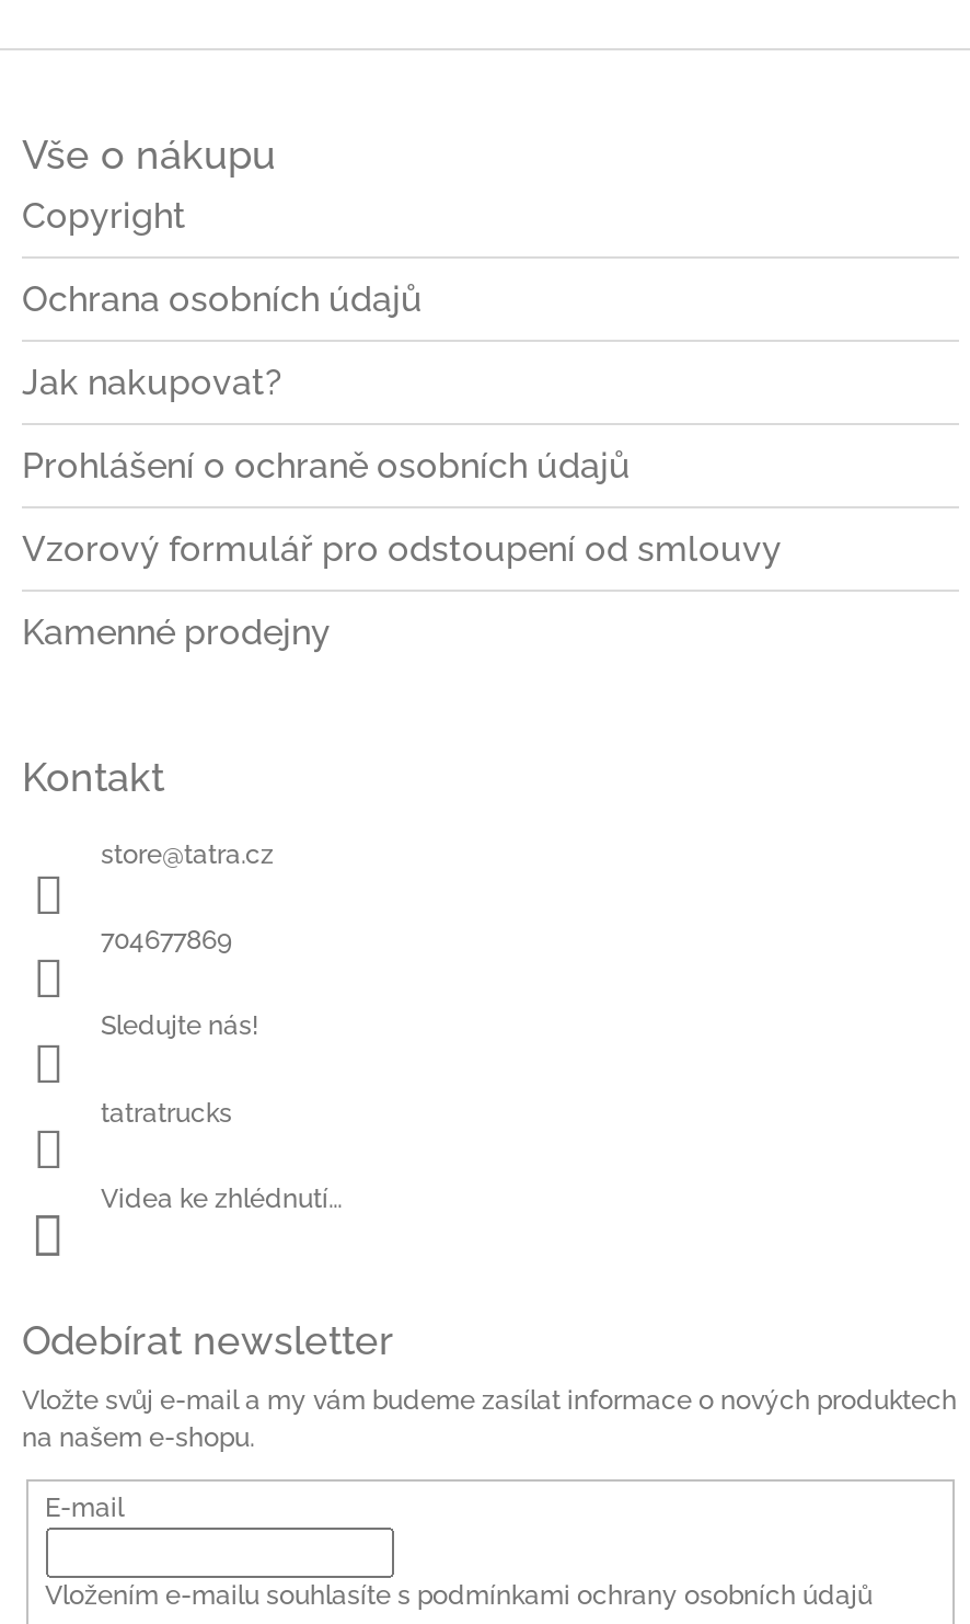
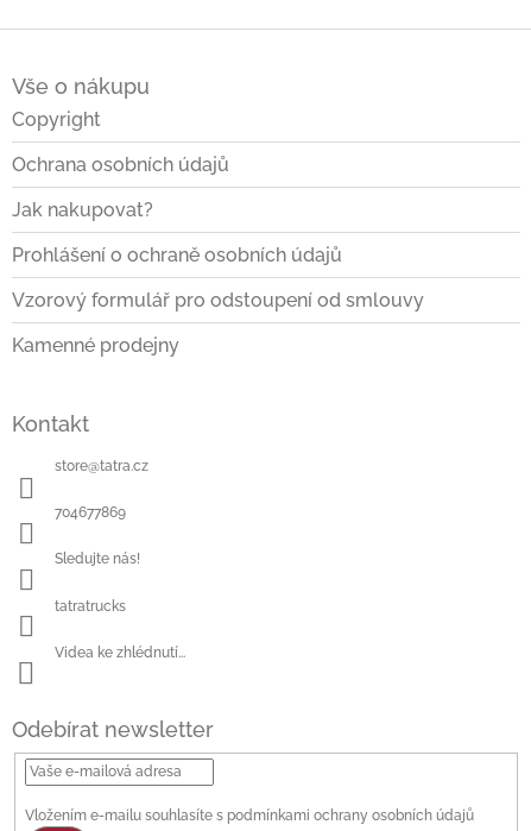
- Vložte svůj e-mail a my vám budeme zasílat informace o nových produktech
- na našem e-shopu.
- E-mail
